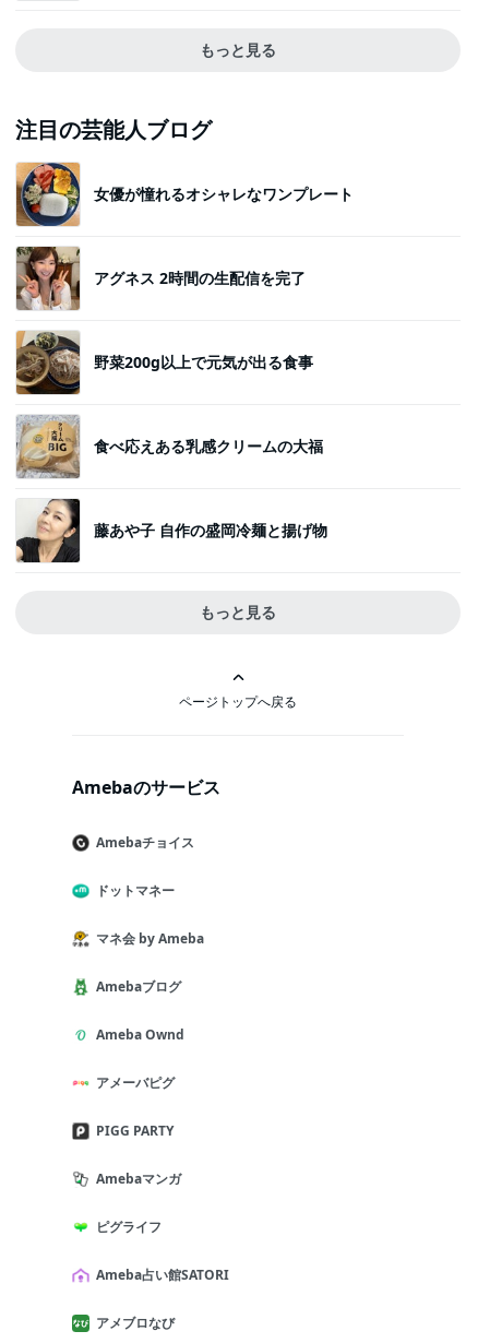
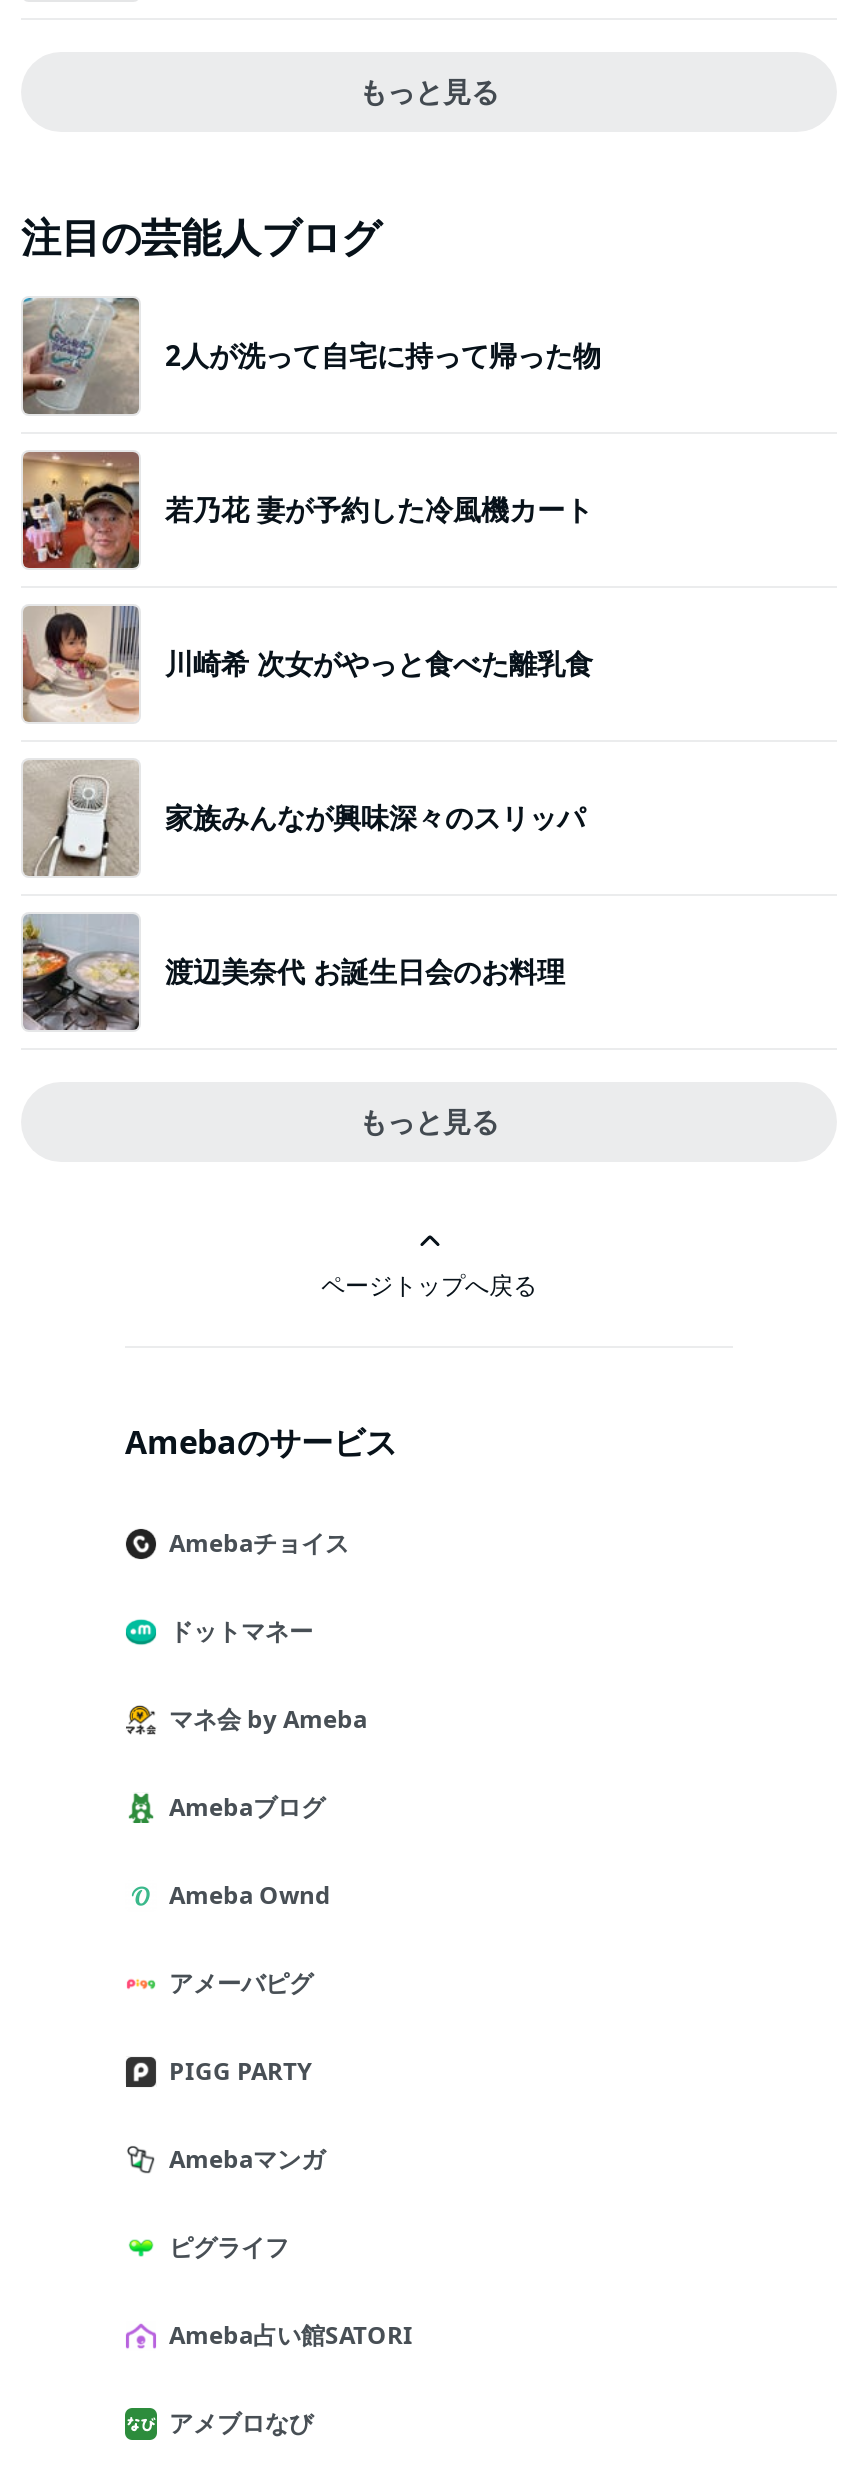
- [image]
- 女優が憧れるオシャレなワンプレート
+ [image]
+ 2人が洗って自宅に持って帰った物

- [image]
- アグネス 2時間の生配信を完了
+ [image]
+ 若乃花 妻が予約した冷風機カート

- [image]
- 野菜200g以上で元気が出る食事
+ [image]
+ 川崎希 次女がやっと食べた離乳食

- [image]
- 食べ応えある乳感クリームの大福
+ [image]
+ 家族みんなが興味深々のスリッパ

- [image]
- 藤あや子 自作の盛岡冷麺と揚げ物
+ [image]
+ 渡辺美奈代 お誕生日会のお料理
